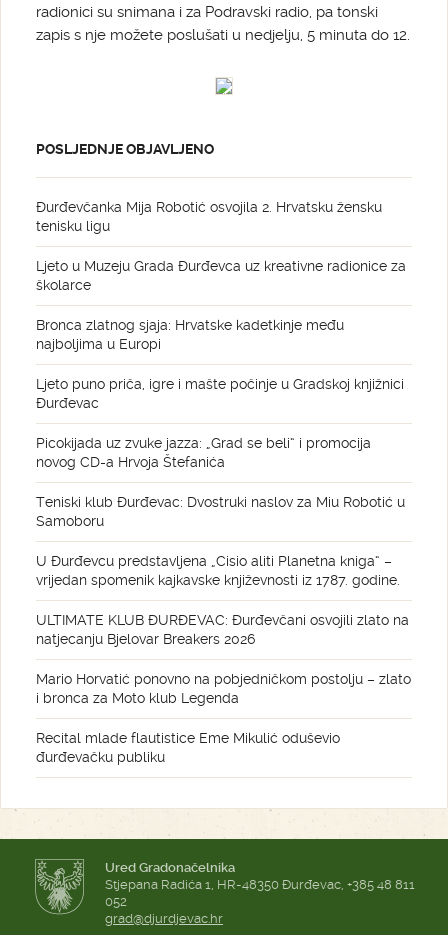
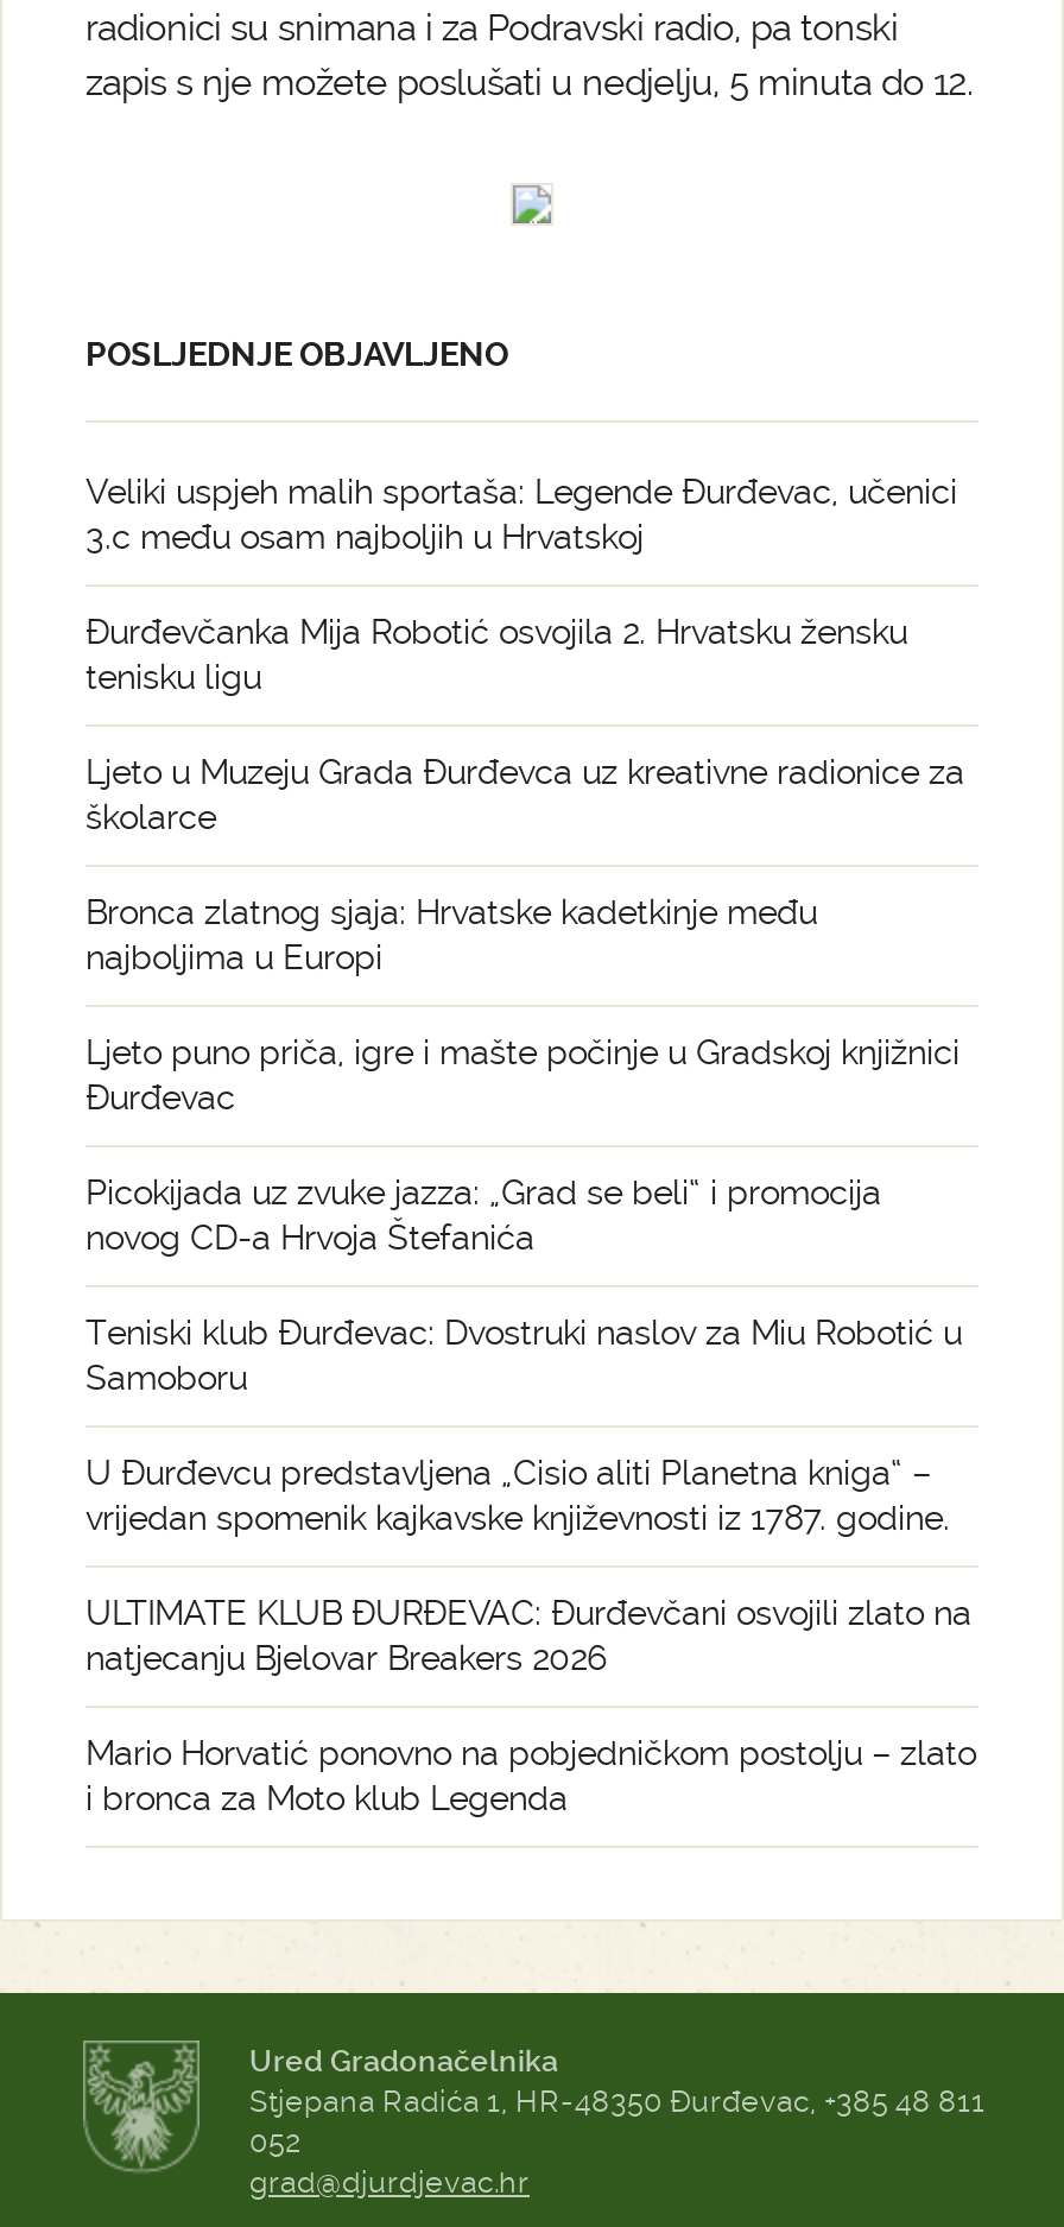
+ Veliki uspjeh malih sportaša: Legende Đurđevac, učenici
+ 3.c među osam najboljih u Hrvatskoj

moved down: Đurđevčanka Mija Robotić osvojila 2. Hrvatsku žensku | tenisku ligu | Ljeto u Muzeju Grada Đurđevca uz kreativne radionice za | ... | Mario Horvatić ponovno na pobjedničkom postolju – zlato | i bronca za Moto klub Legenda

- Recital mlade flautistice Eme Mikulić oduševio
- đurđevačku publiku
